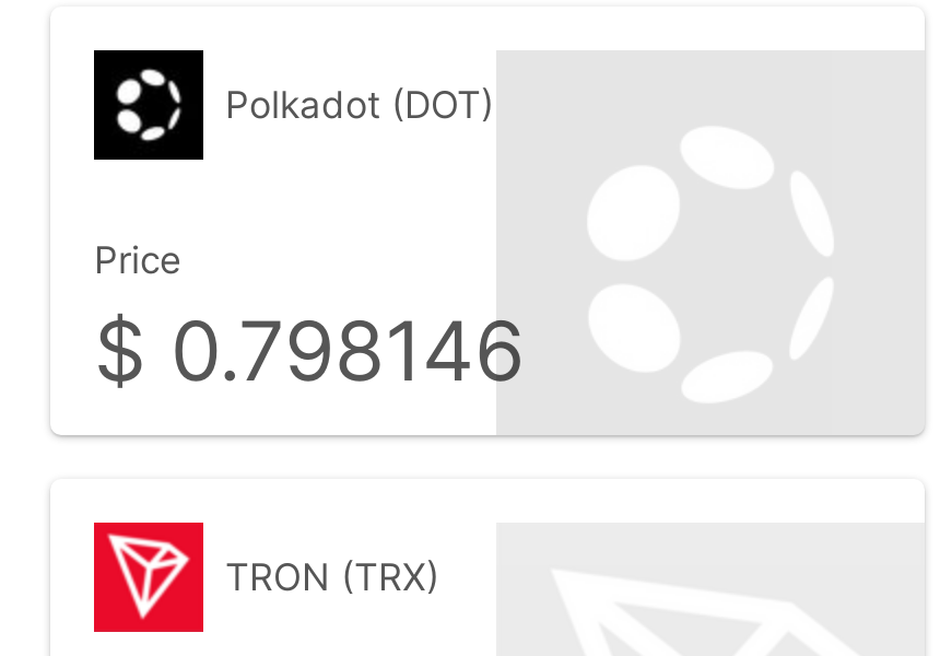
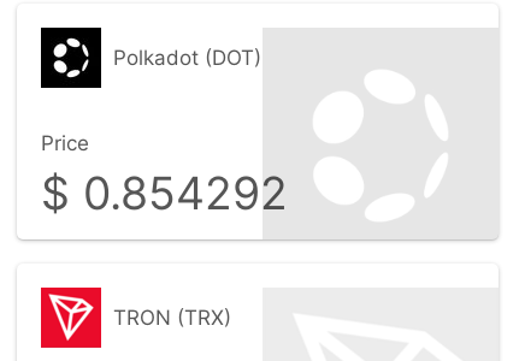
- $ 0.798146
+ $ 0.854292
